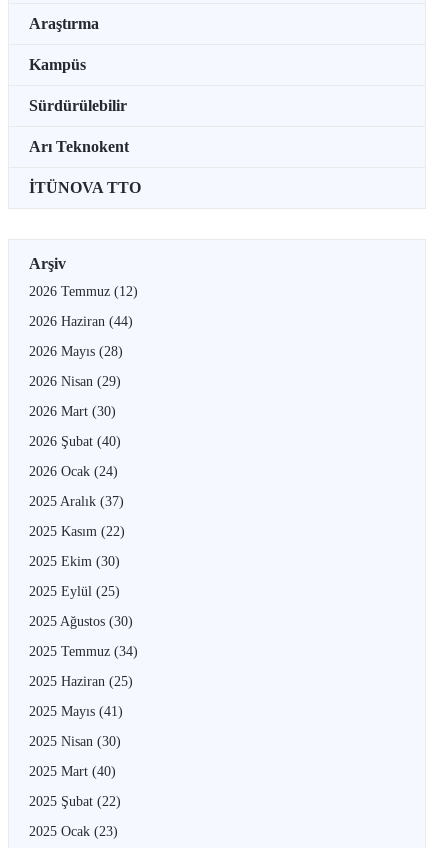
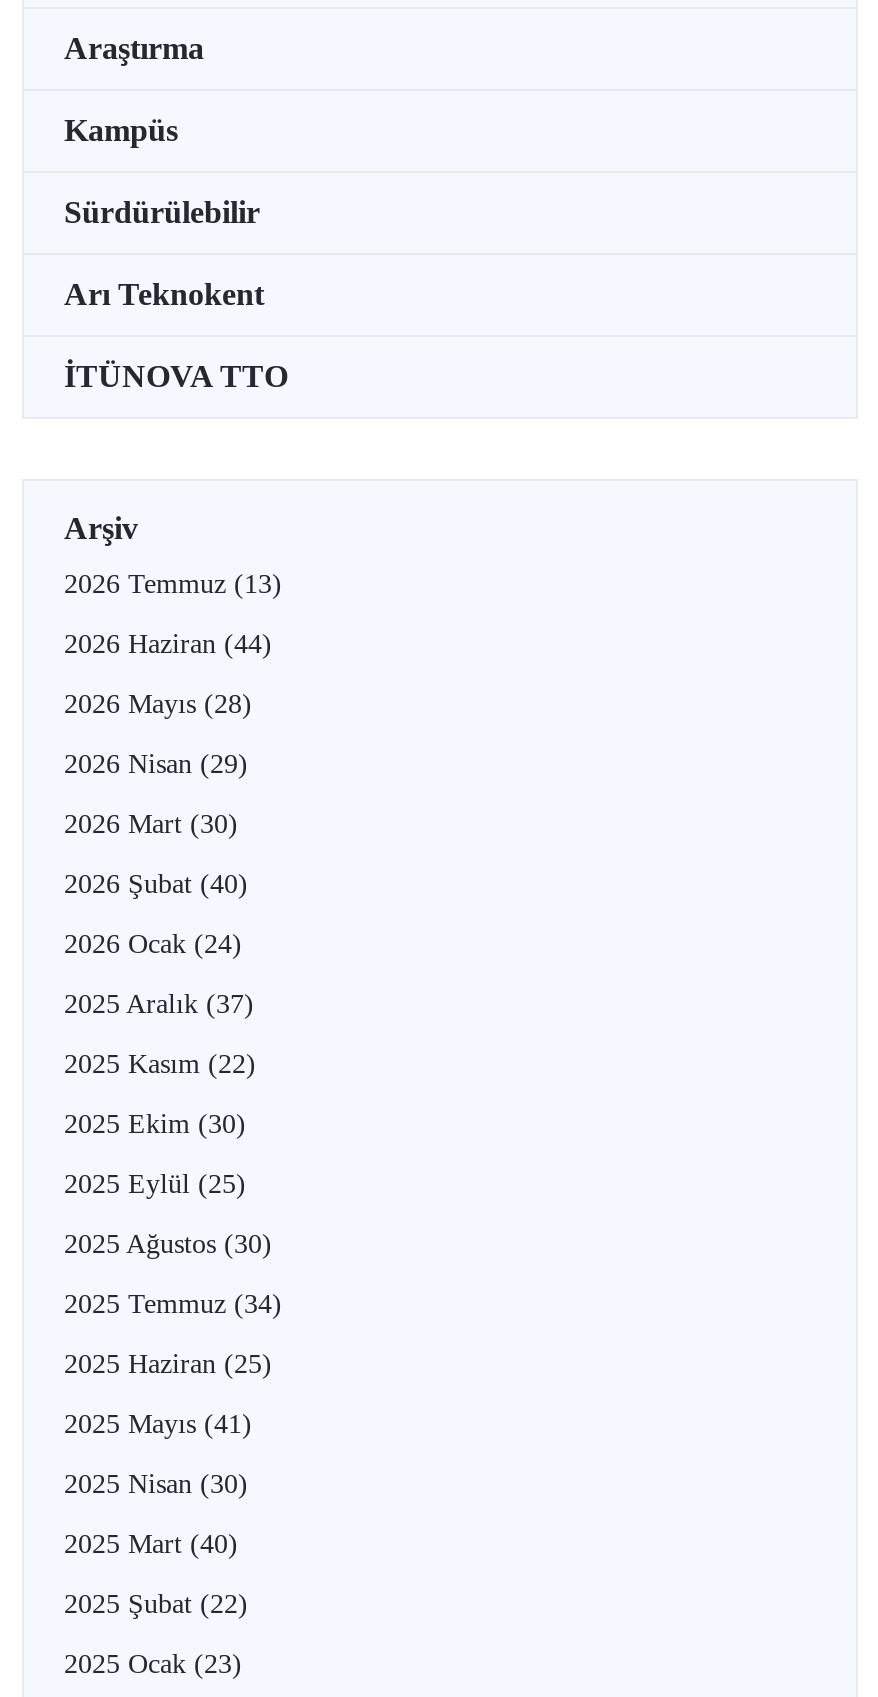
- 2026 Temmuz (12)
+ 2026 Temmuz (13)
